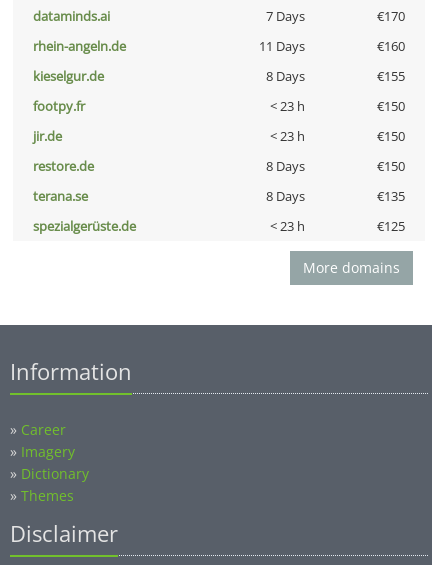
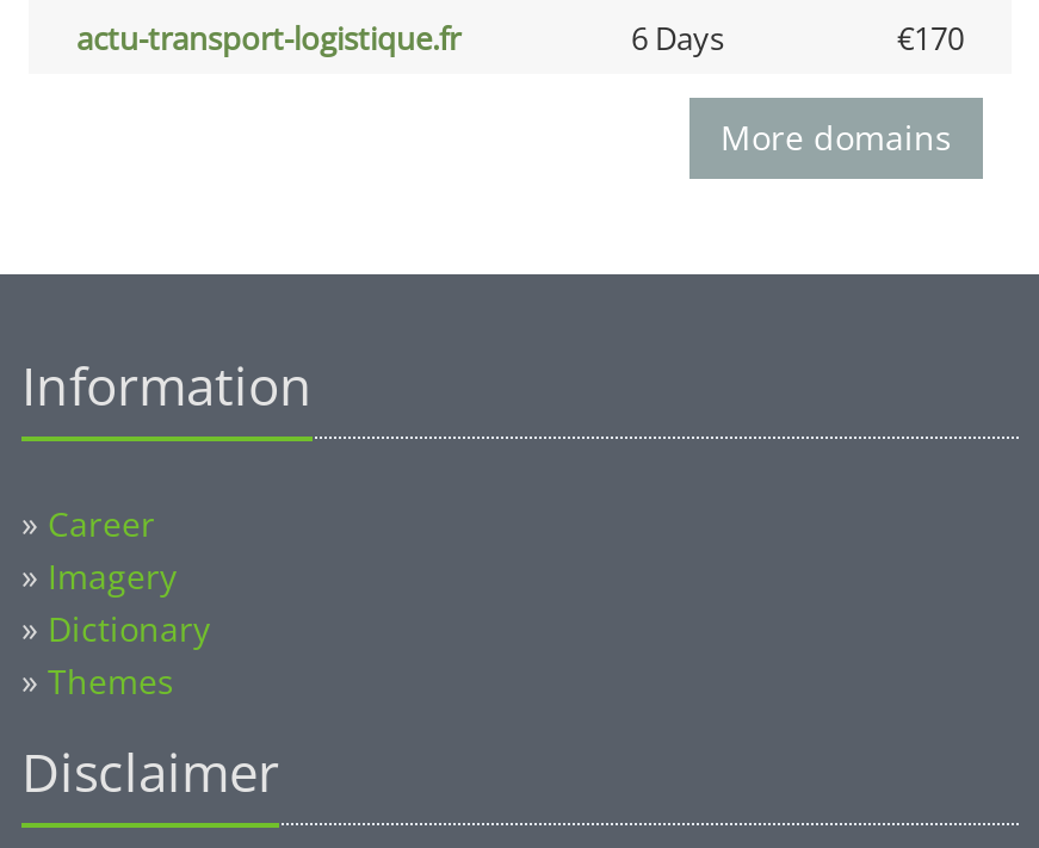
- dataminds.ai
- 7 Days
+ actu-transport-logistique.fr
+ 6 Days

- rhein-angeln.de
- 11 Days
- €160
- kieselgur.de
- 8 Days
- €155
- footpy.fr
- < 23 h
- €150
- jir.de
- < 23 h
- €150
- restore.de
- 8 Days
- €150
- terana.se
- 8 Days
- €135
- spezialgerüste.de
- < 23 h
- €125
